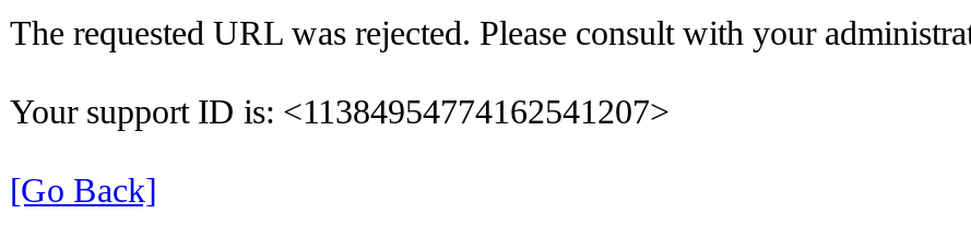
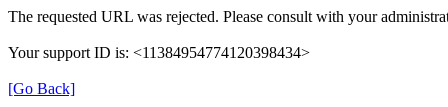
- Your support ID is: <11384954774162541207>
+ Your support ID is: <11384954774120398434>
